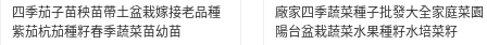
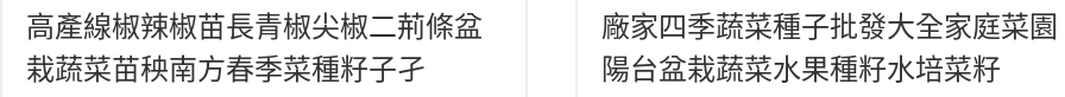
- 四季茄子苗秧苗帶土盆栽嫁接老品種
- 紫茄杭茄種籽春季蔬菜苗幼苗
+ 高產線椒辣椒苗長青椒尖椒二荊條盆
+ 栽蔬菜苗秧南方春季菜種籽子孑
